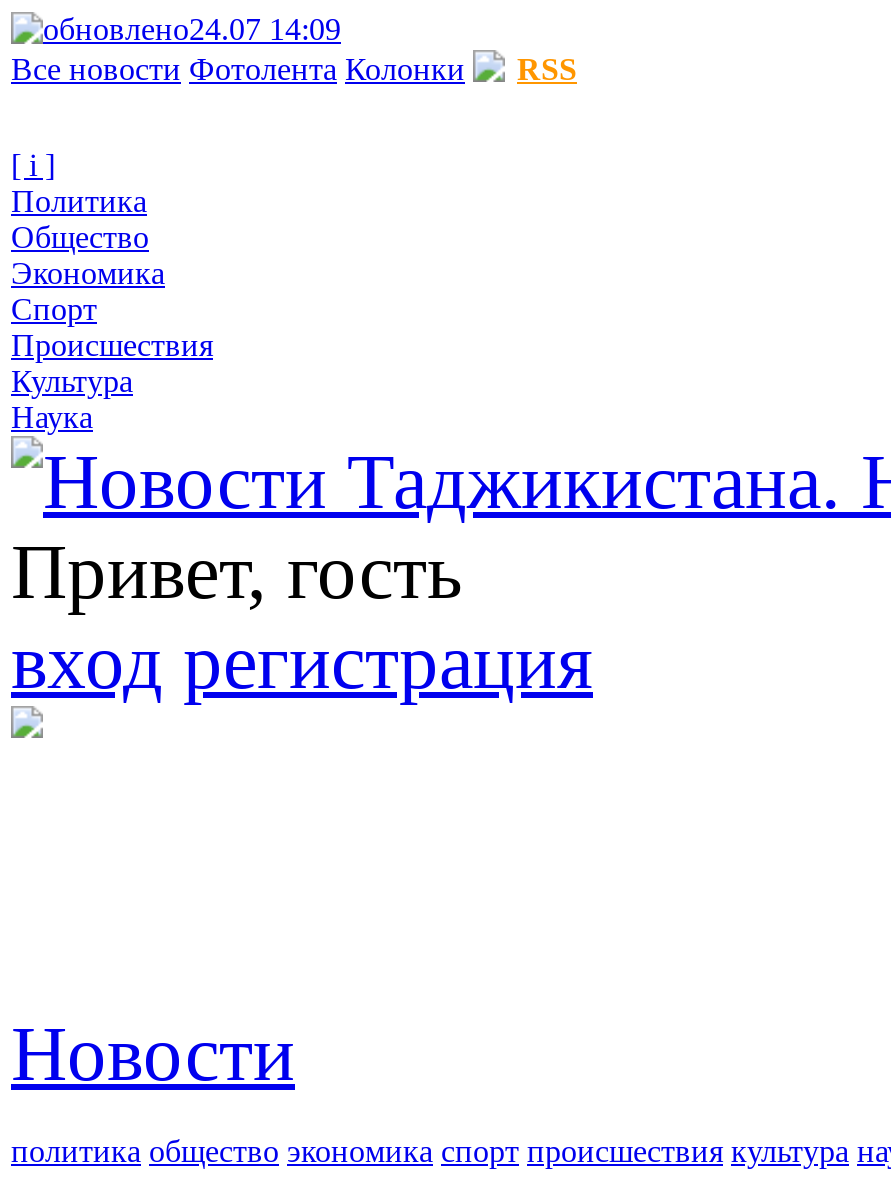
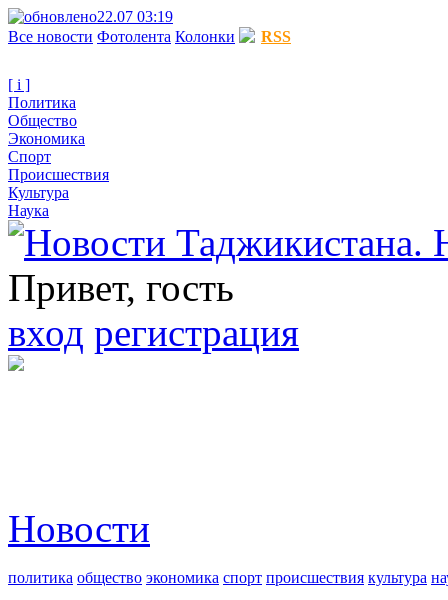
- 24.07 14:09
+ 22.07 03:19
